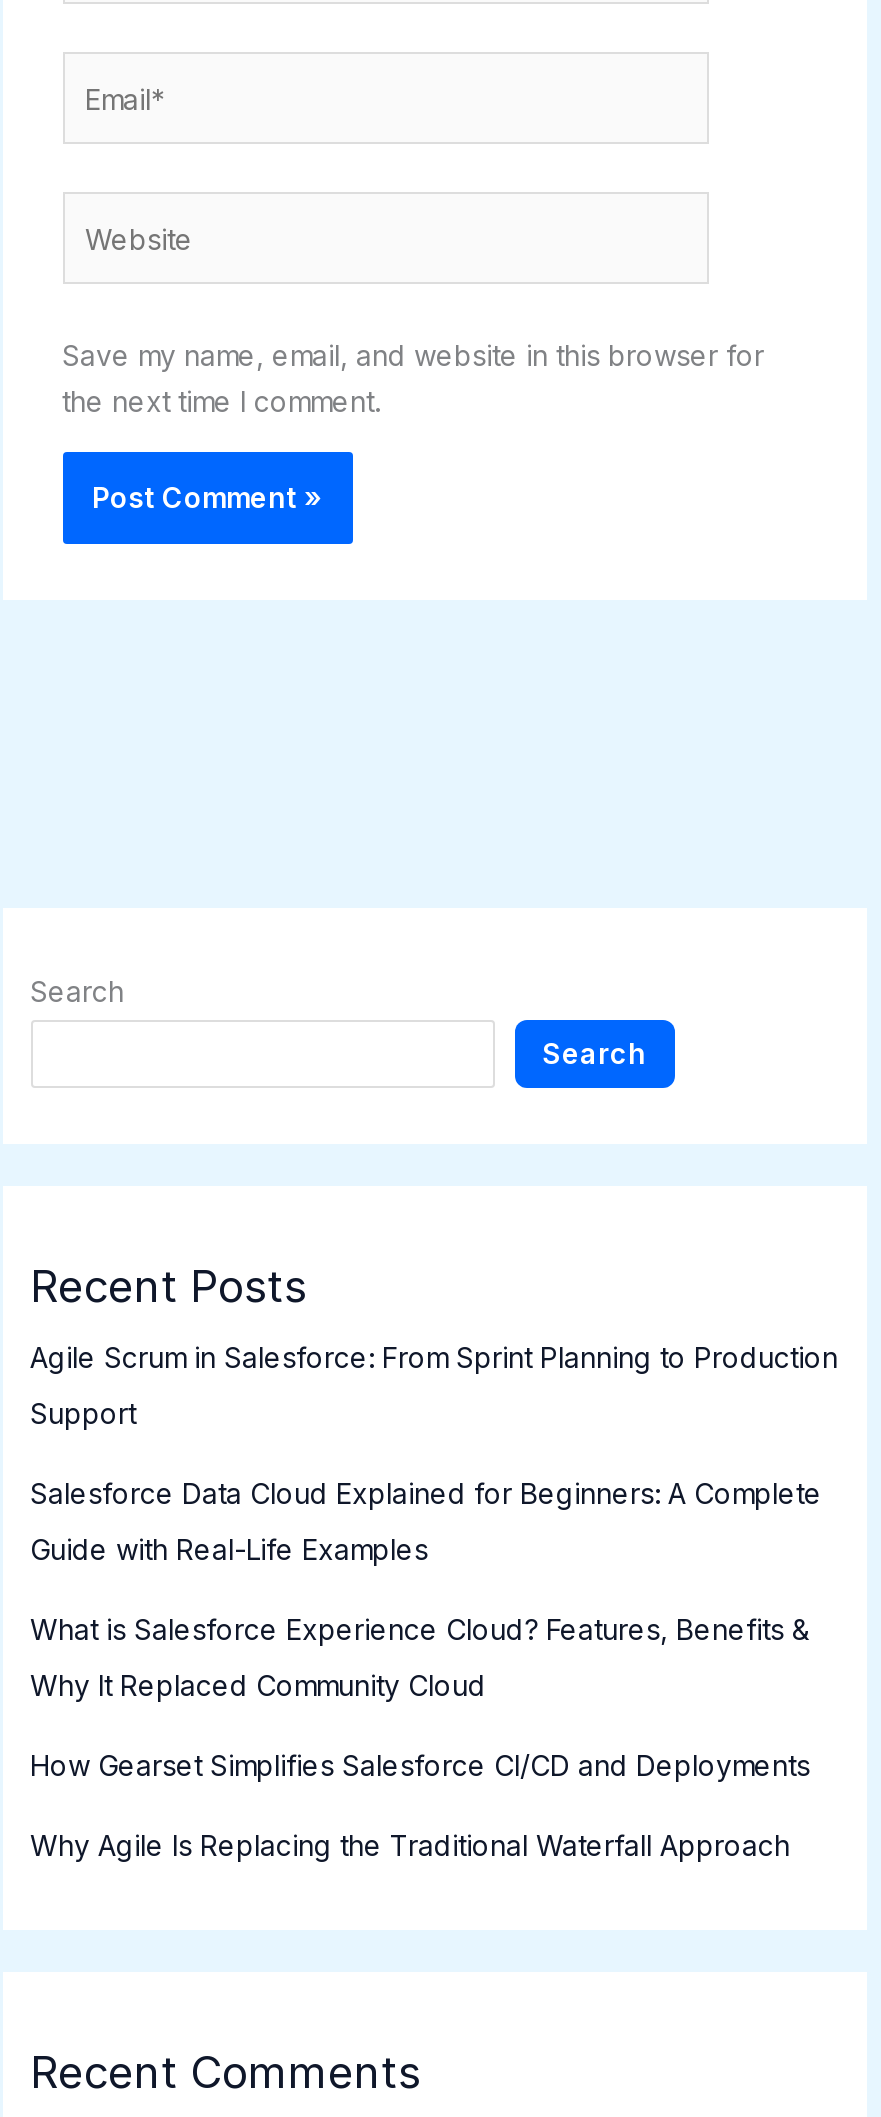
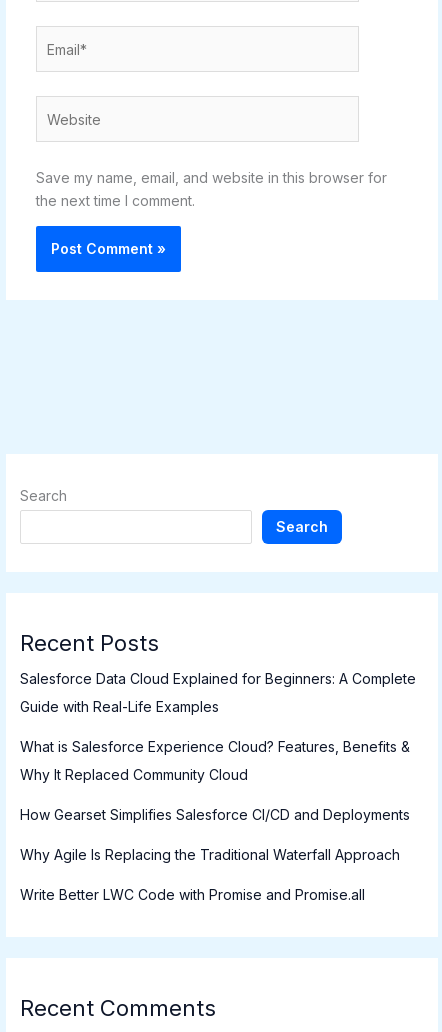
- Agile Scrum in Salesforce: From Sprint Planning to Production
- Support

moved up: Salesforce Data Cloud Explained for Beginners: A Complete | Guide with Real-Life Examples | What is Salesforce Experience Cloud? Features, Benefits & | Why It Replaced Community Cloud | How Gearset Simplifies Salesforce CI/CD and Deployments | Why Agile Is Replacing the Traditional Waterfall Approach

+ Write Better LWC Code with Promise and Promise.all
